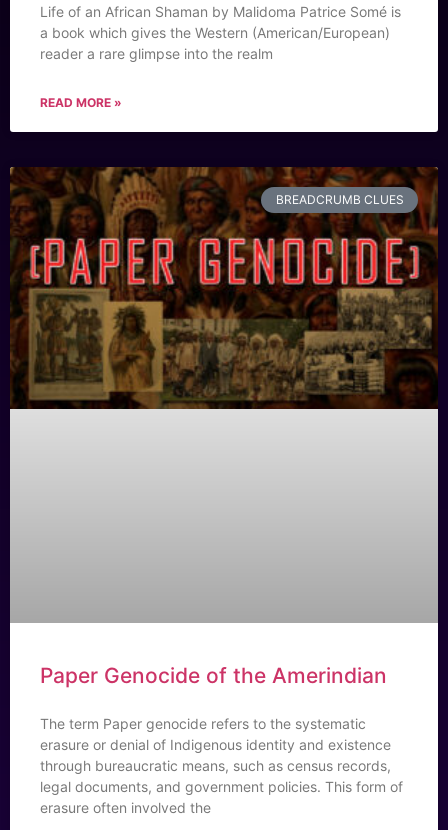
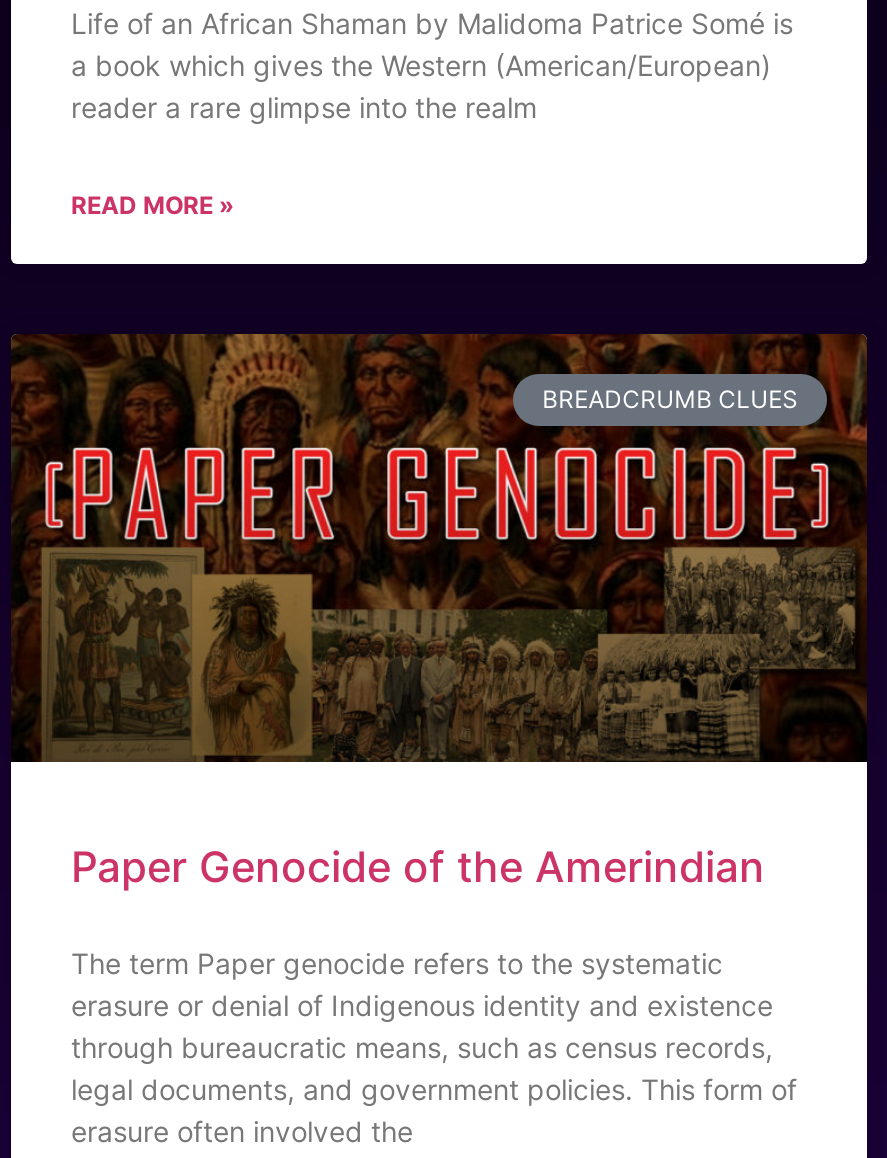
- [image]
+ [image]
